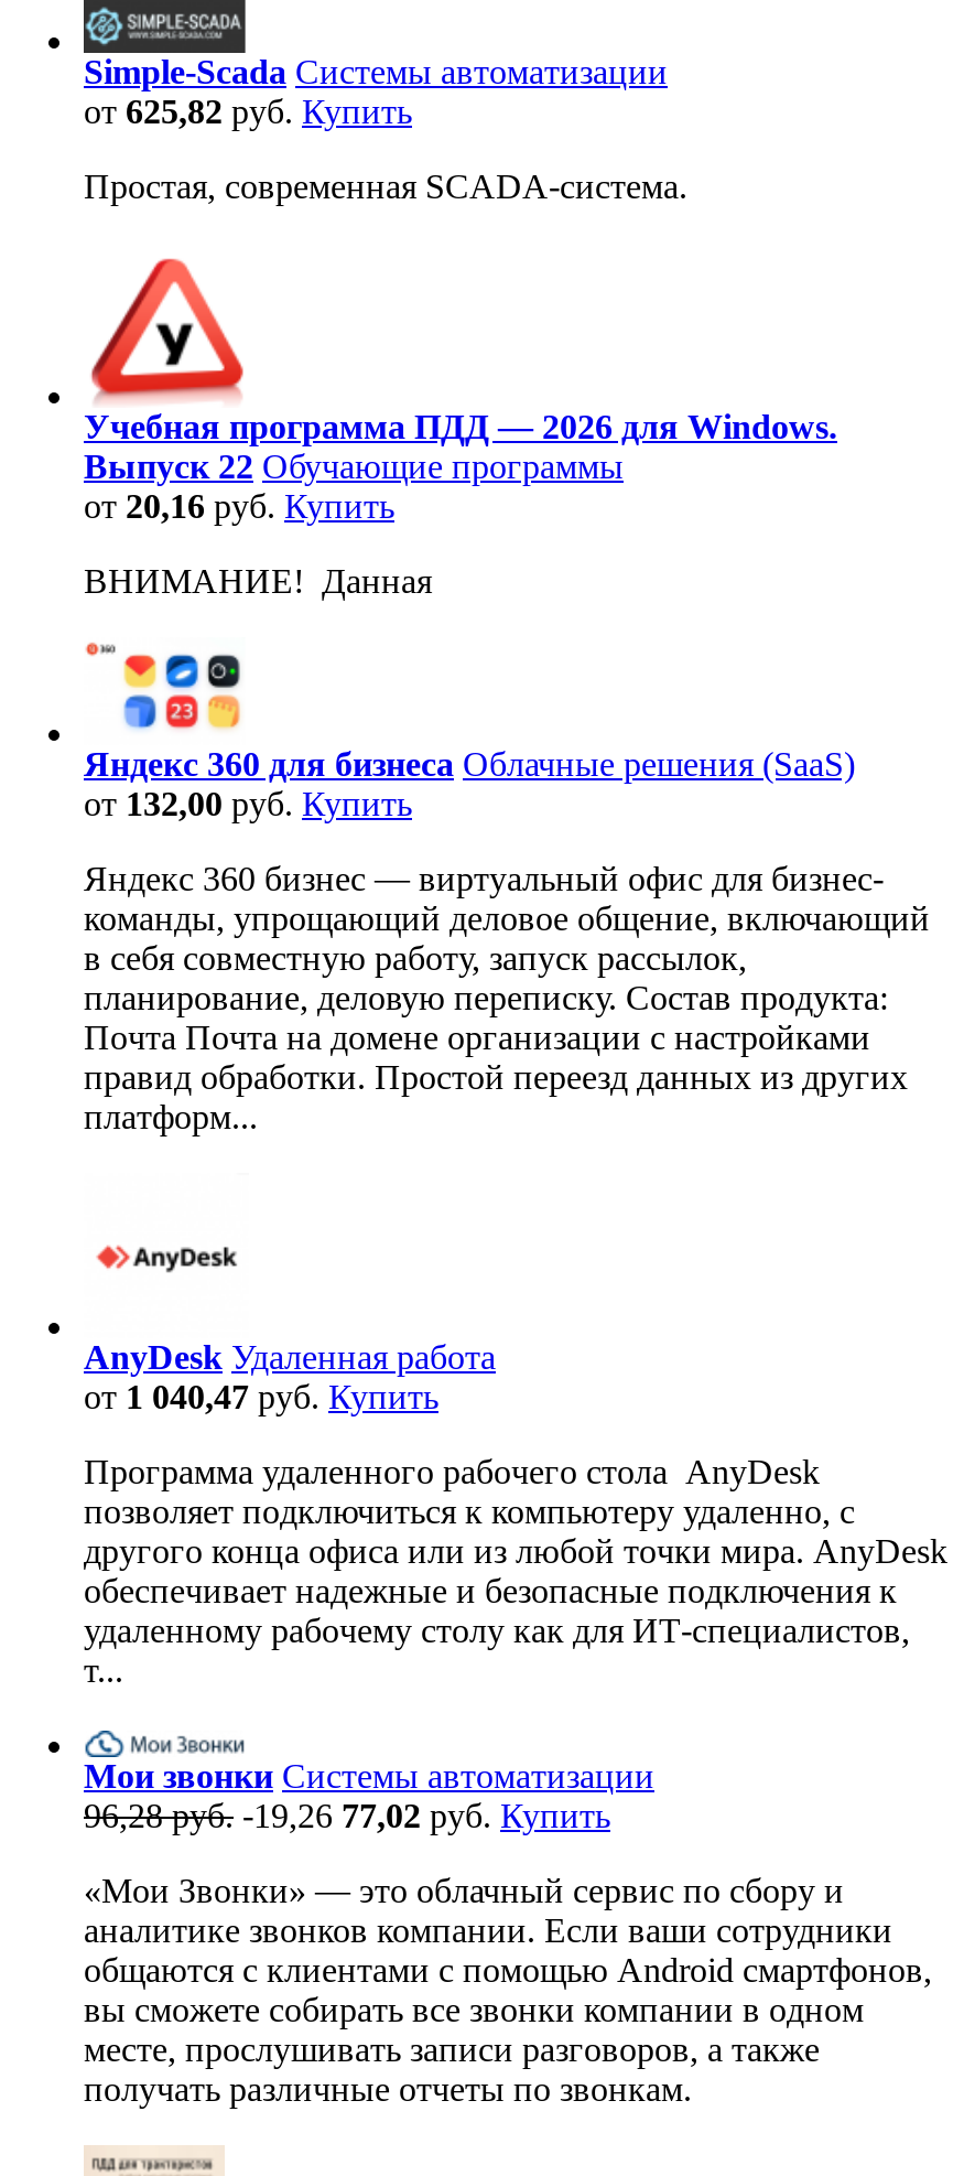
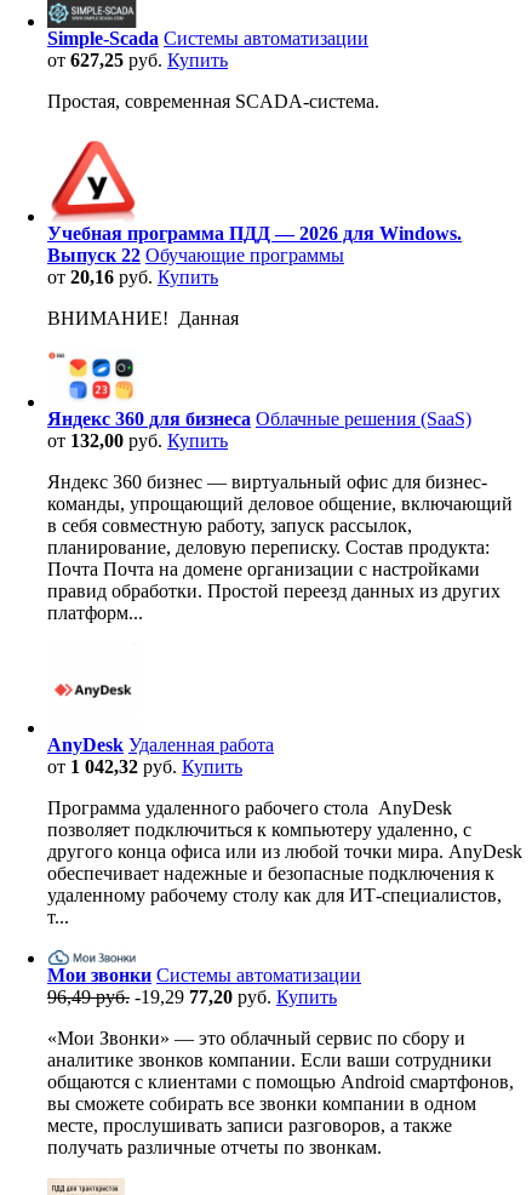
- от 625,82 руб. Купить
+ от 627,25 руб. Купить

- от 1 040,47 руб. Купить
+ от 1 042,32 руб. Купить

- 96,28 руб. -19,26 77,02 руб. Купить
+ 96,49 руб. -19,29 77,20 руб. Купить
